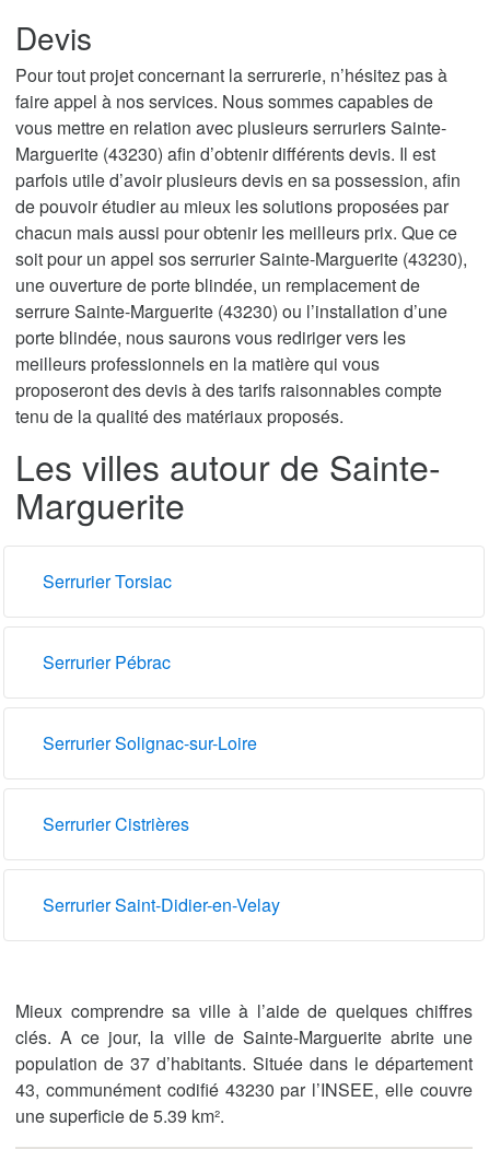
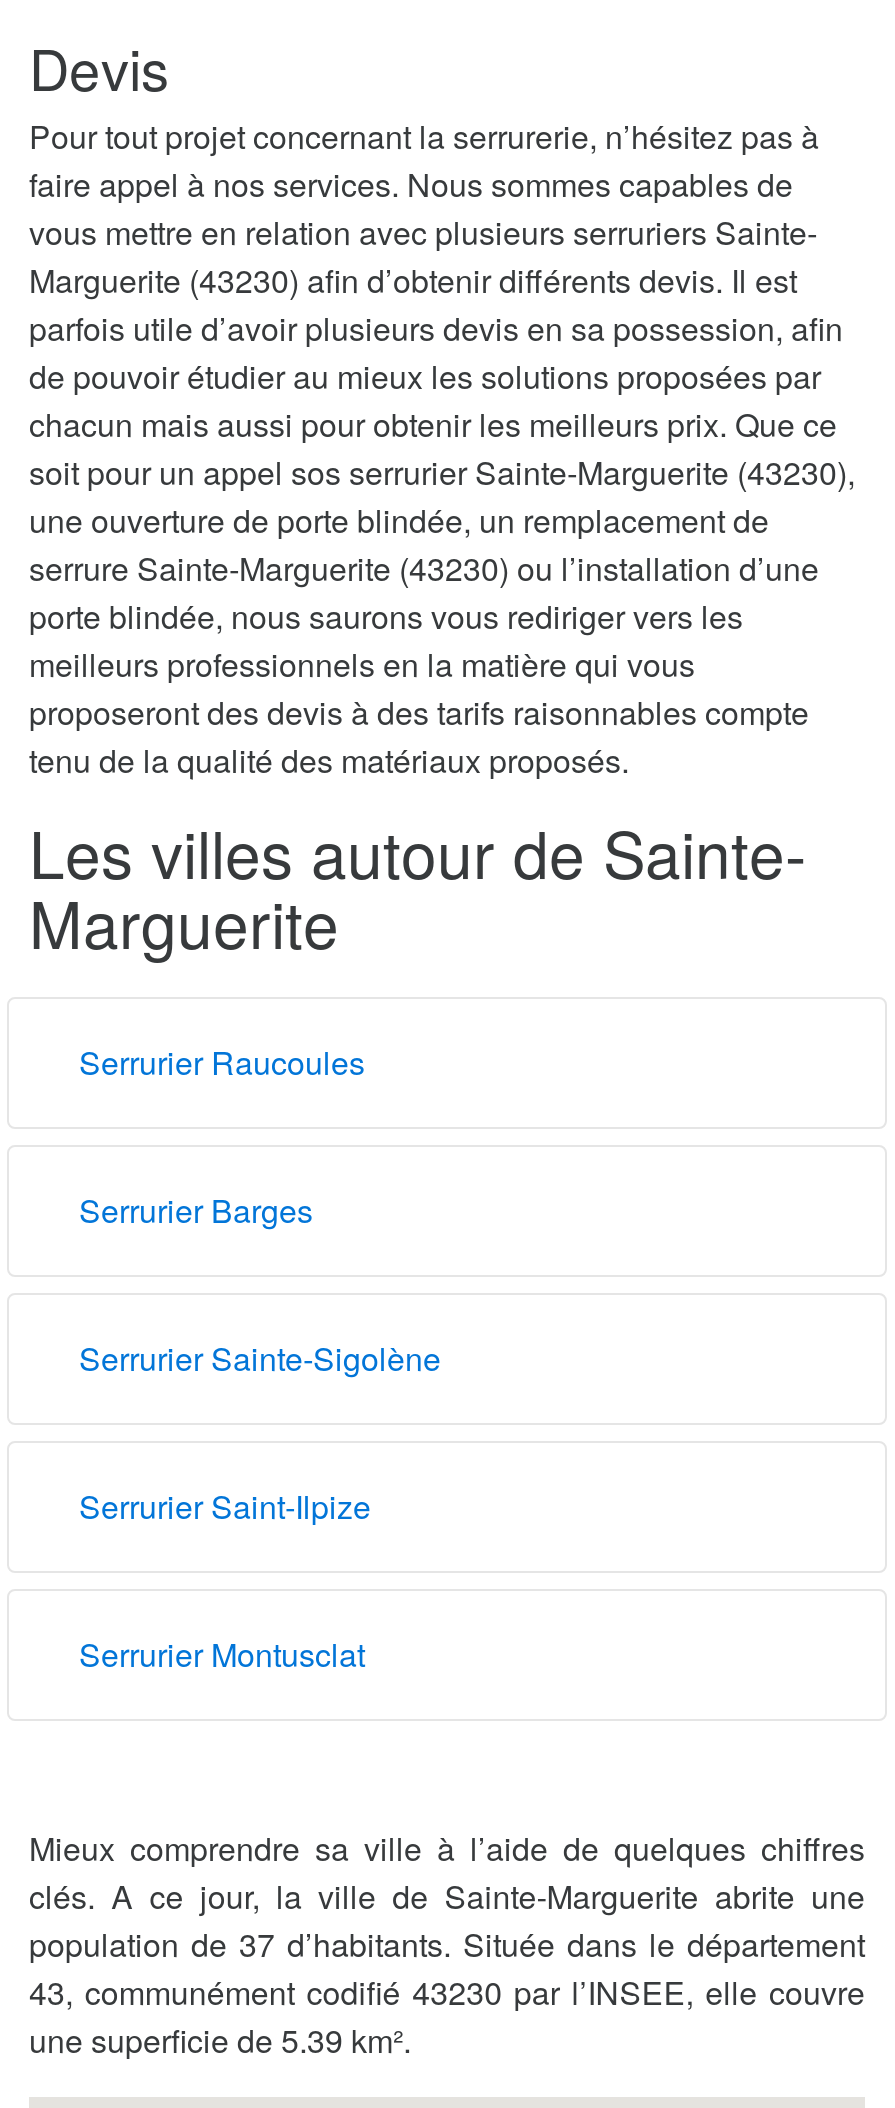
- Serrurier Torsiac
+ Serrurier Raucoules

- Serrurier Pébrac
+ Serrurier Barges

- Serrurier Solignac-sur-Loire
+ Serrurier Sainte-Sigolène

- Serrurier Cistrières
+ Serrurier Saint-Ilpize

- Serrurier Saint-Didier-en-Velay
+ Serrurier Montusclat
